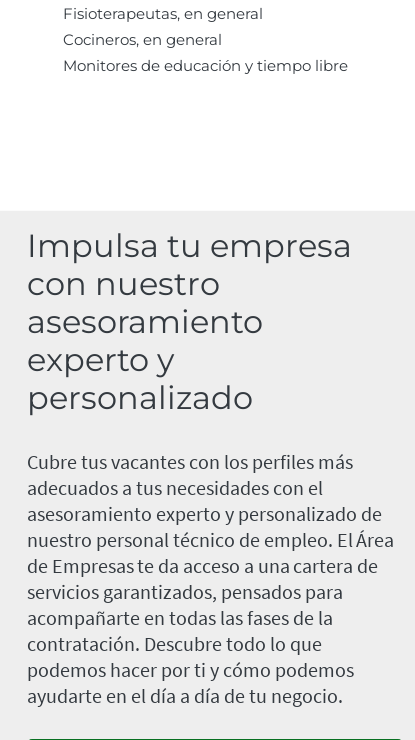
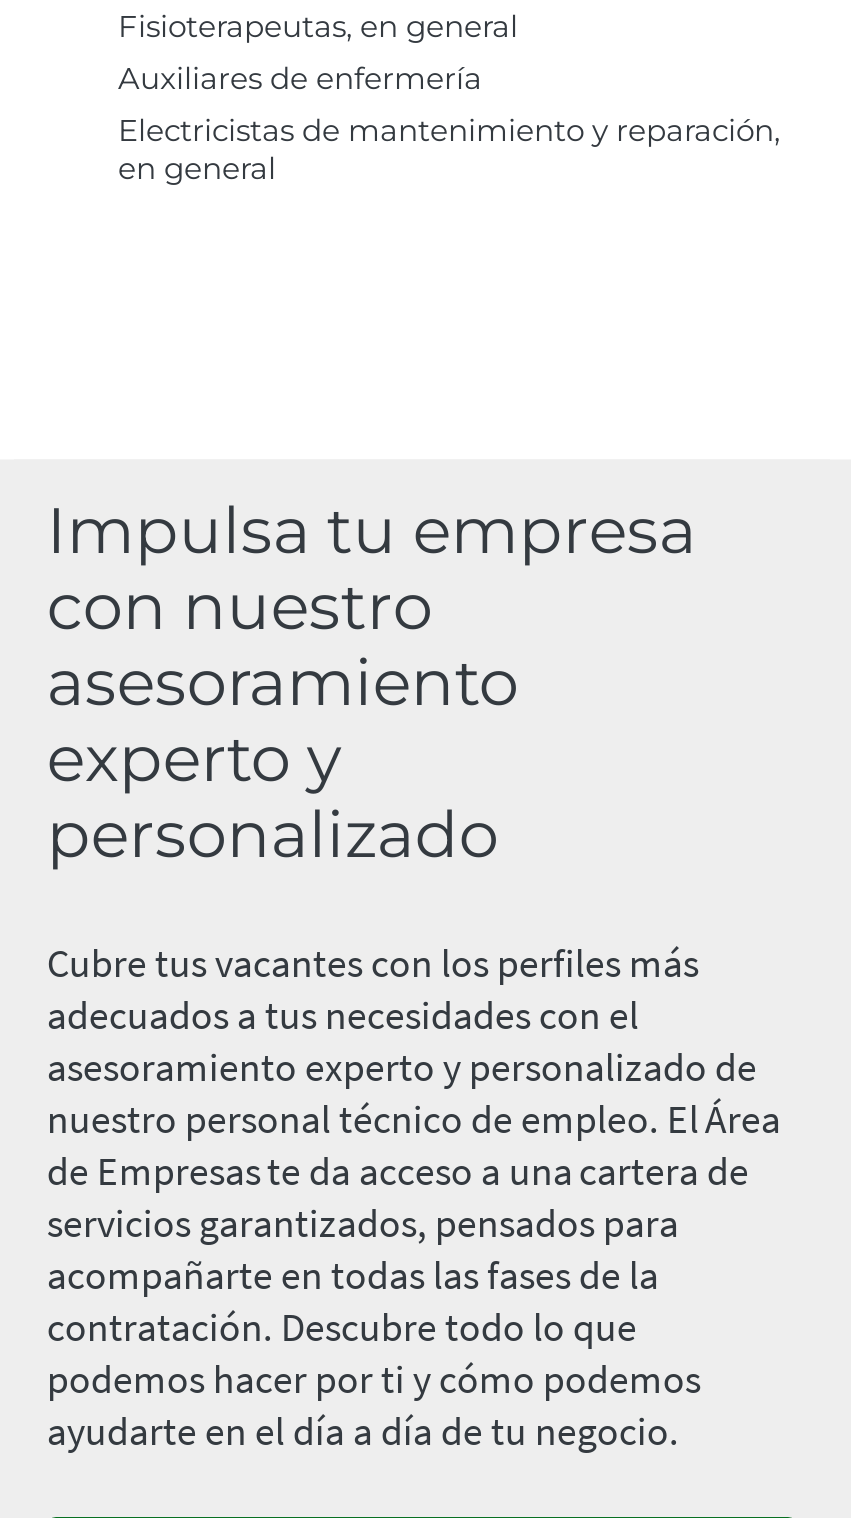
- Cocineros, en general
- Monitores de educación y tiempo libre
+ Auxiliares de enfermería
+ Electricistas de mantenimiento y reparación,
+ en general
